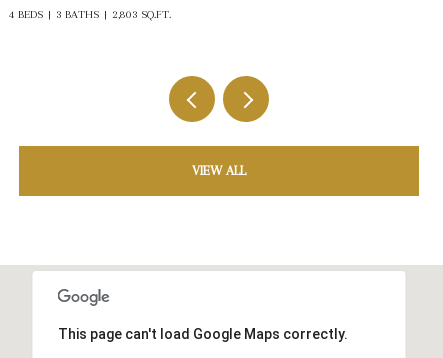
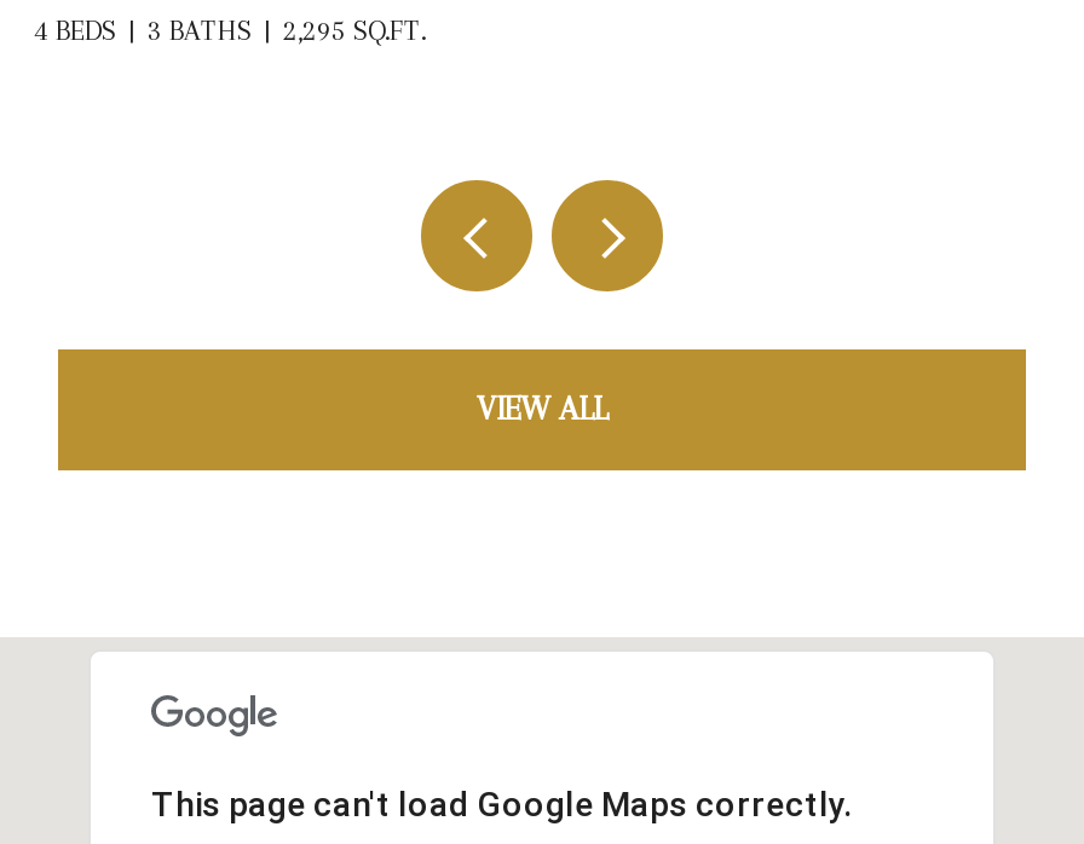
- 4 BEDS 3 BATHS 2,803 SQ.FT.
+ 4 BEDS 3 BATHS 2,295 SQ.FT.
